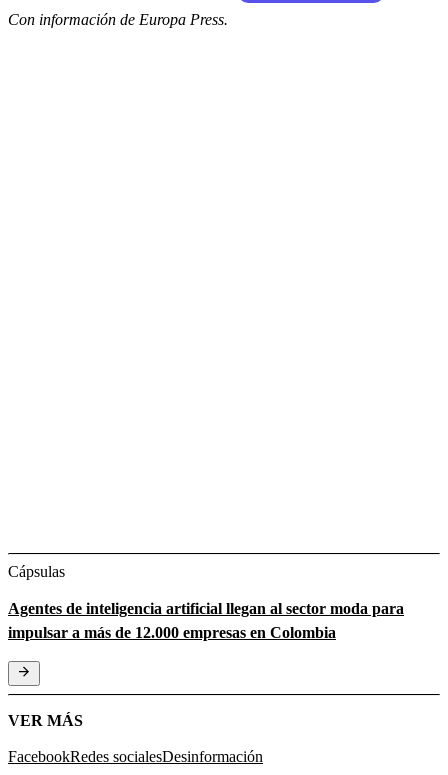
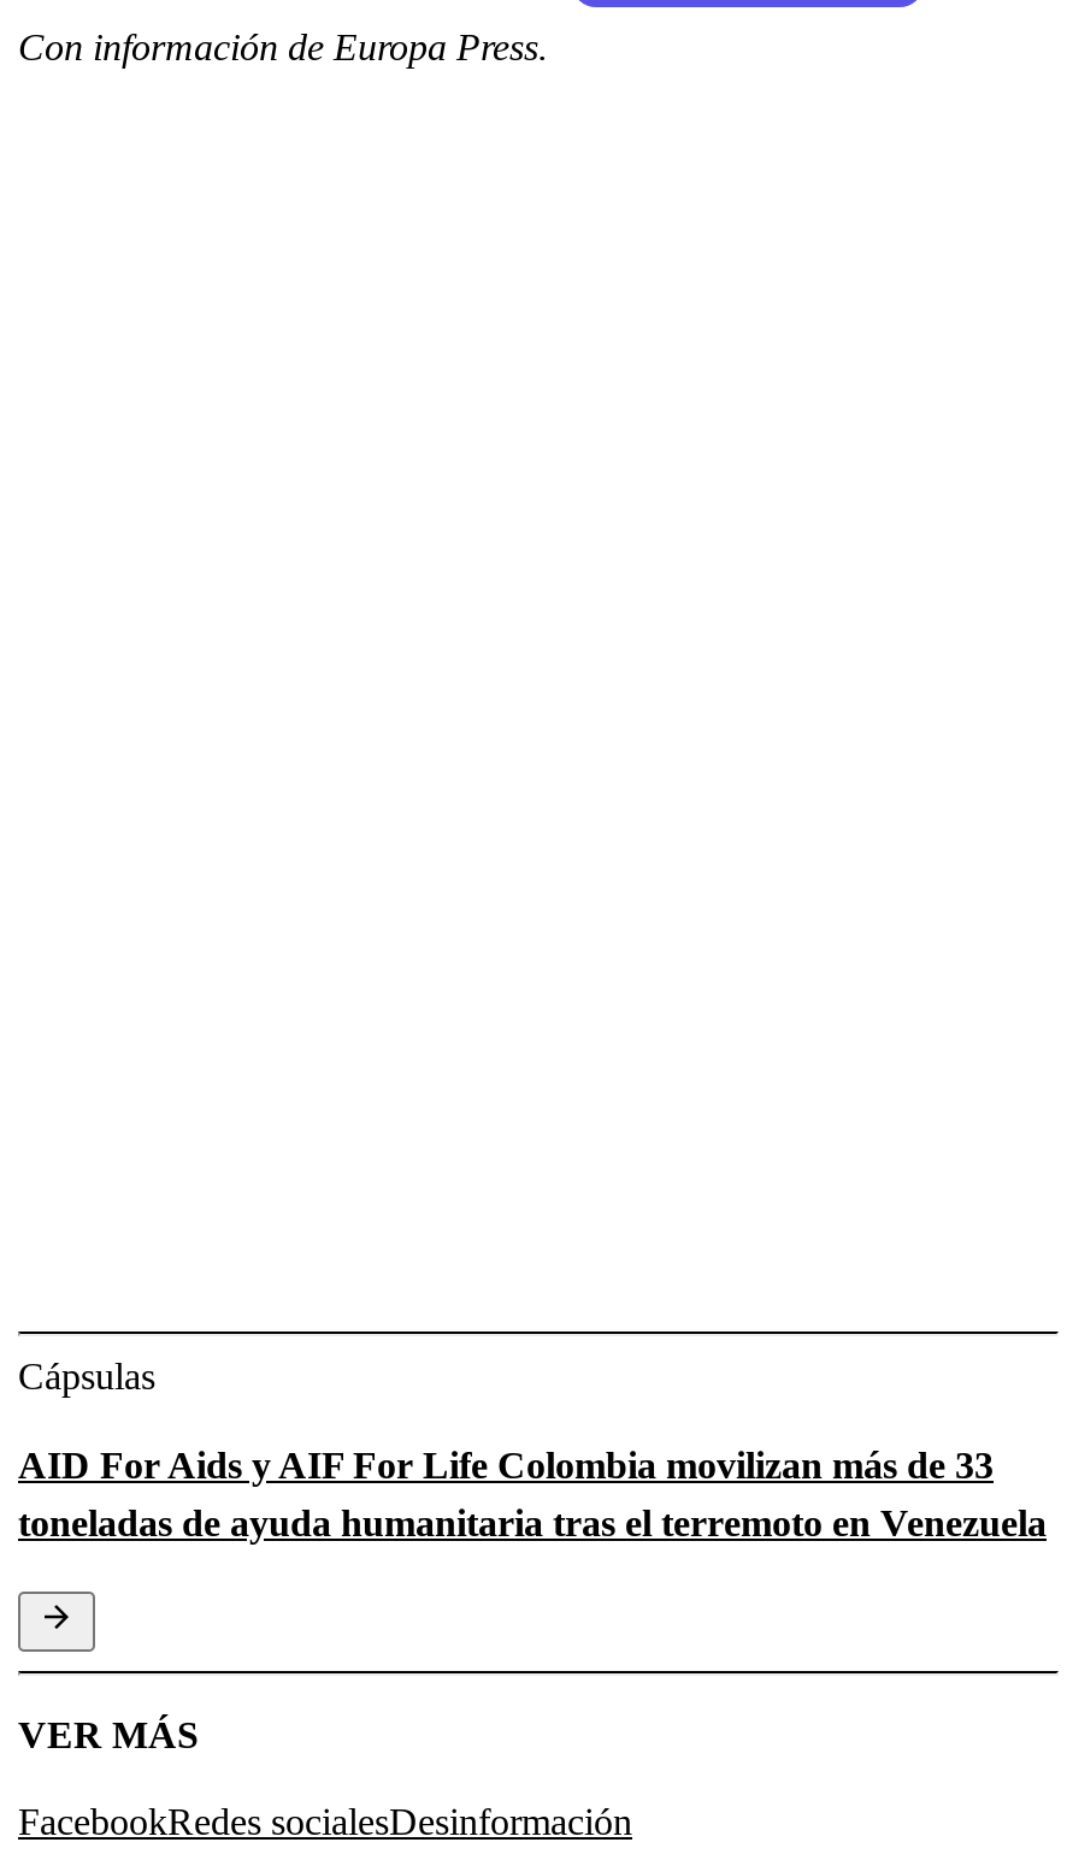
- Agentes de inteligencia artificial llegan al sector moda para
- impulsar a más de 12.000 empresas en Colombia
+ AID For Aids y AIF For Life Colombia movilizan más de 33
+ toneladas de ayuda humanitaria tras el terremoto en Venezuela
